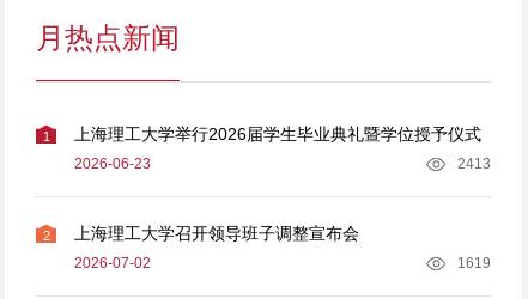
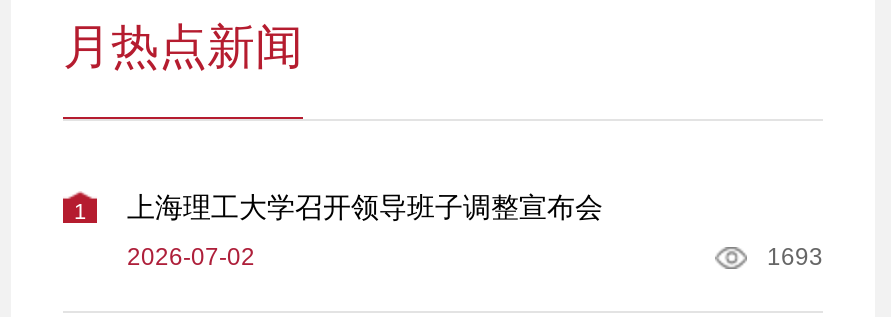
- 上海理工大学举行2026届学生毕业典礼暨学位授予仪式
- 2026-06-23
- 2413

- 2

- 1619
+ 1693
